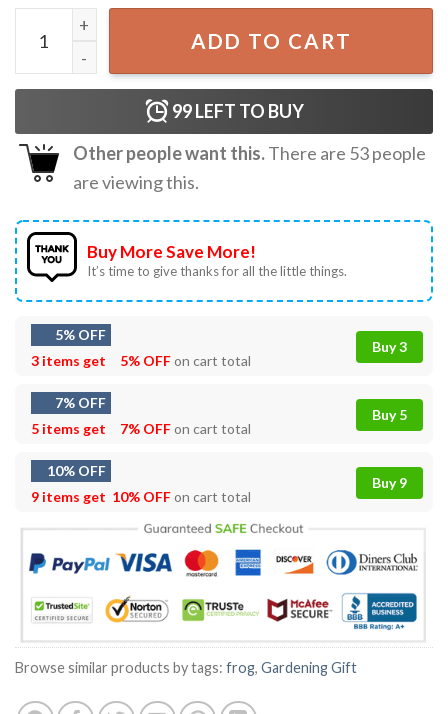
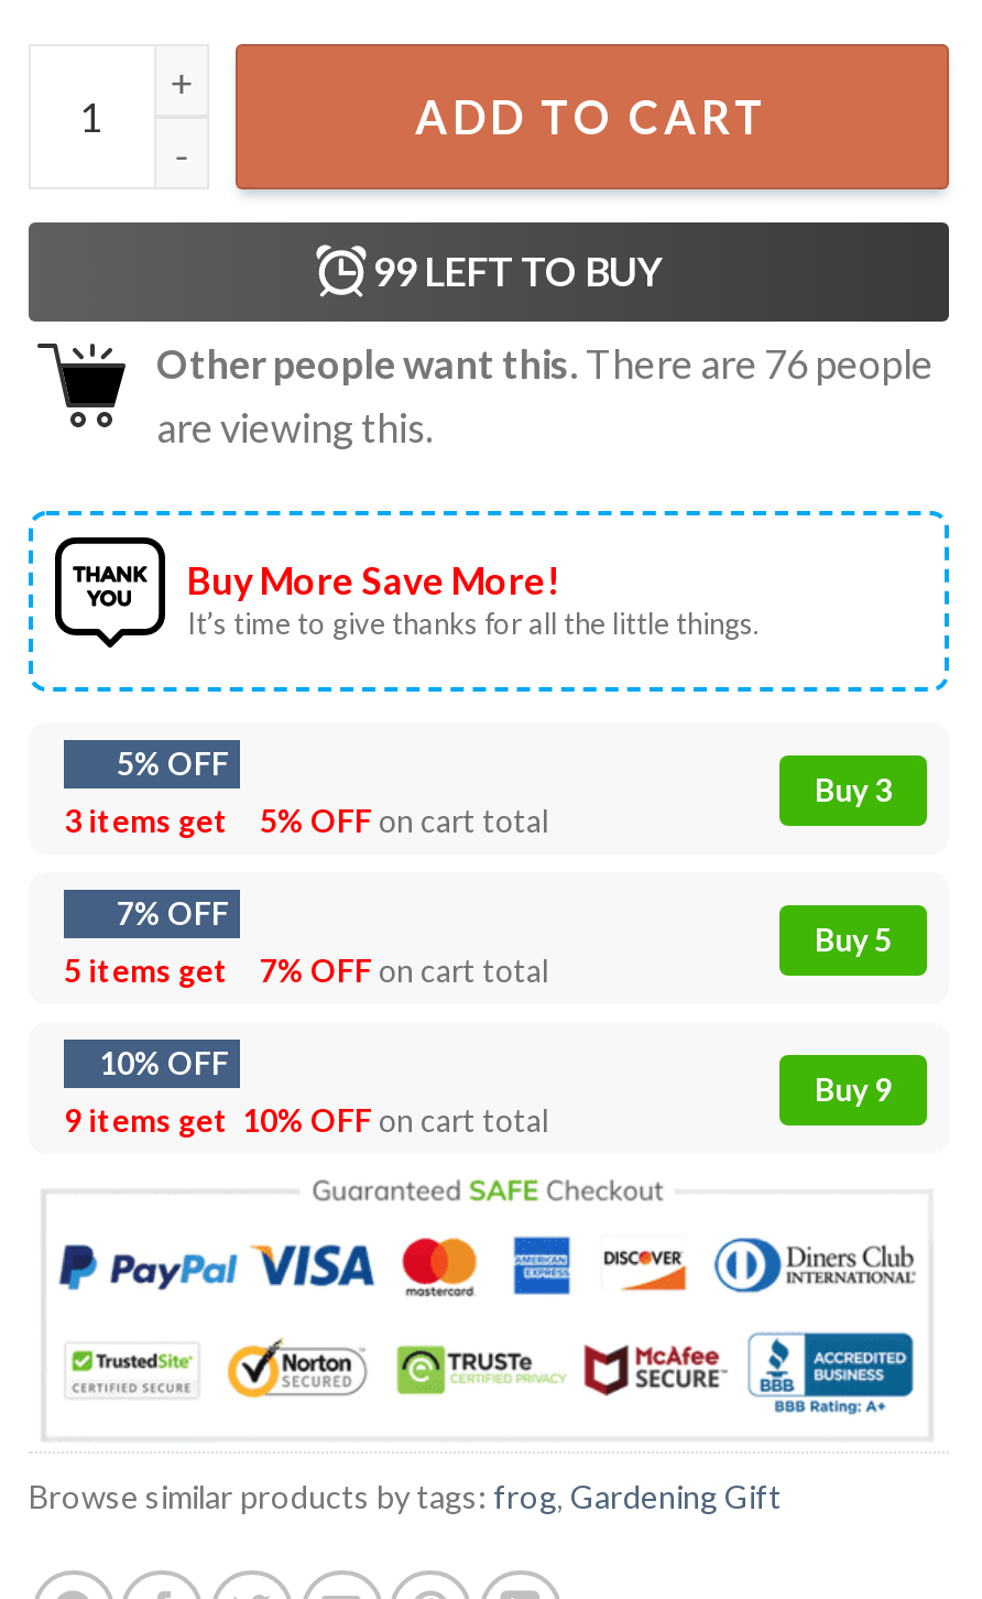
- Other people want this. There are 53 people
+ Other people want this. There are 76 people
